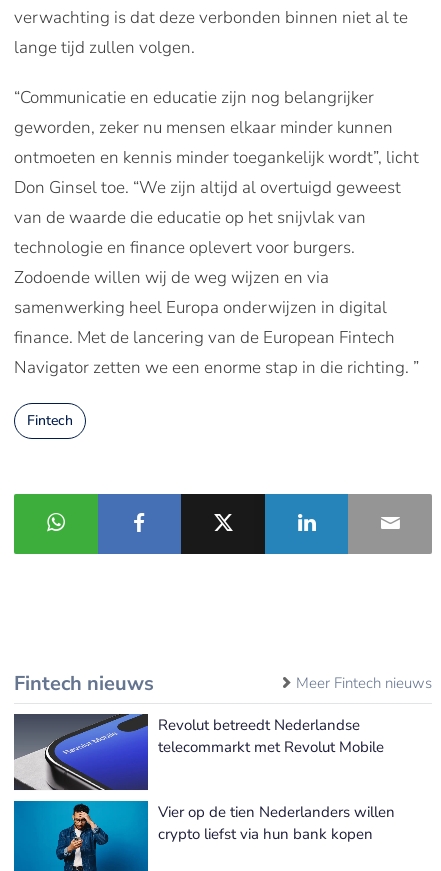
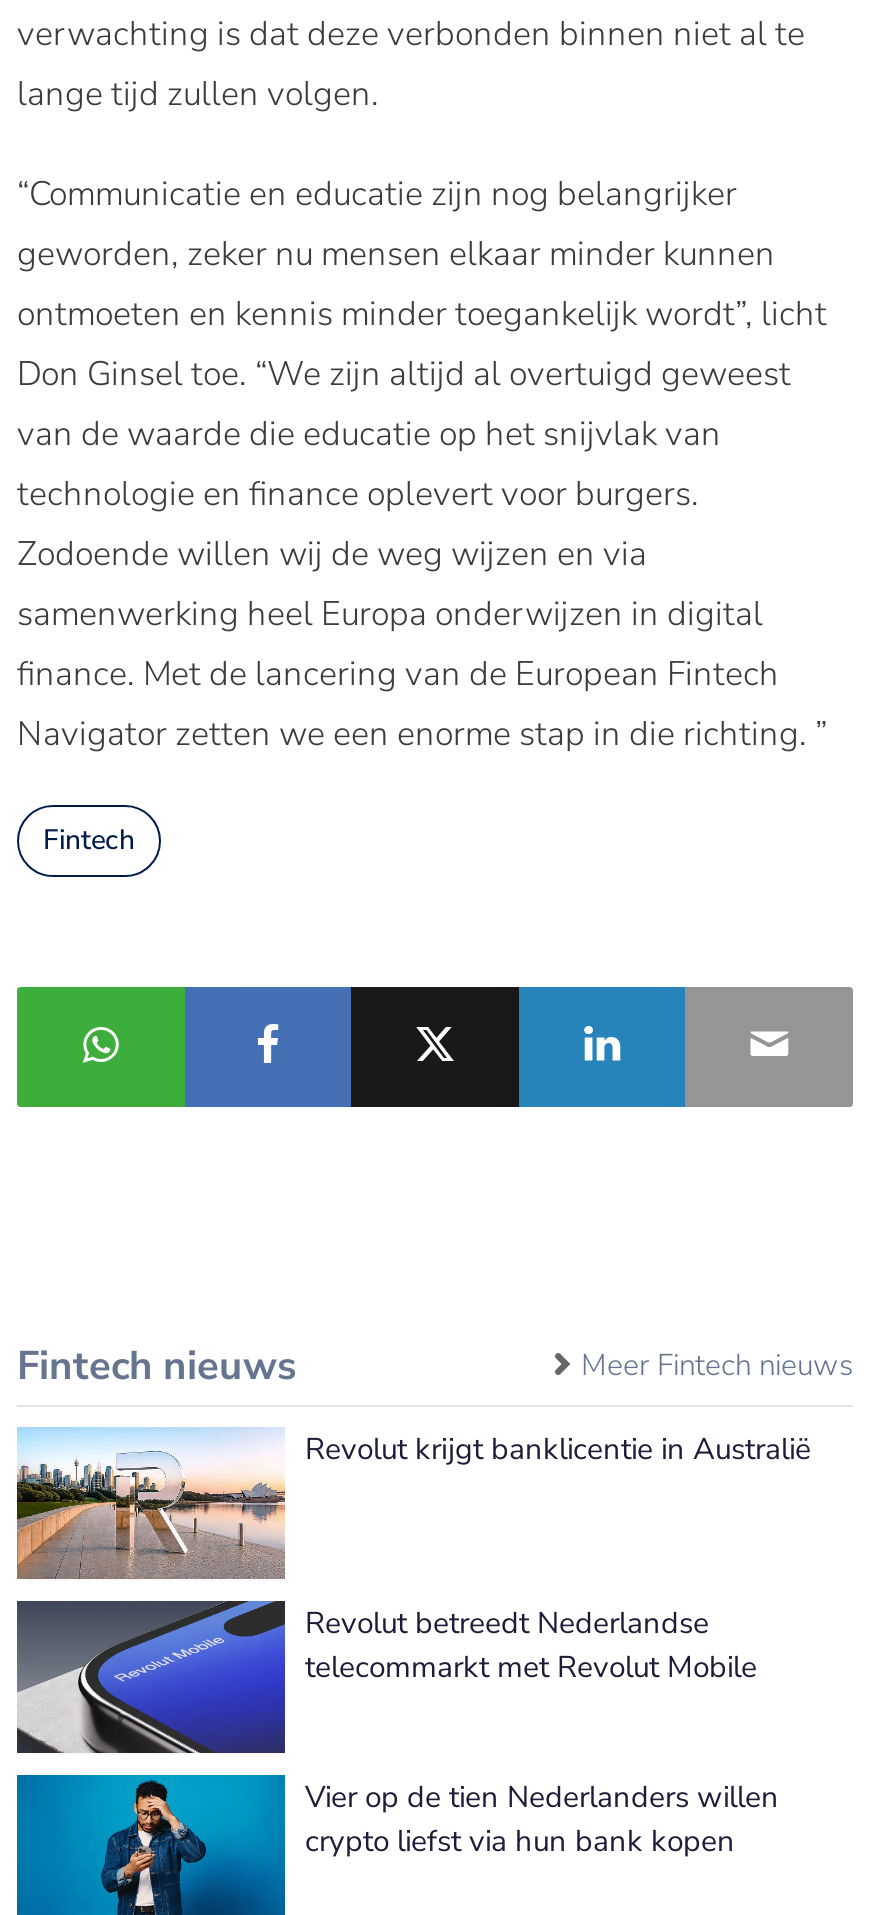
+ [image]
+ Revolut krijgt banklicentie in Australië
